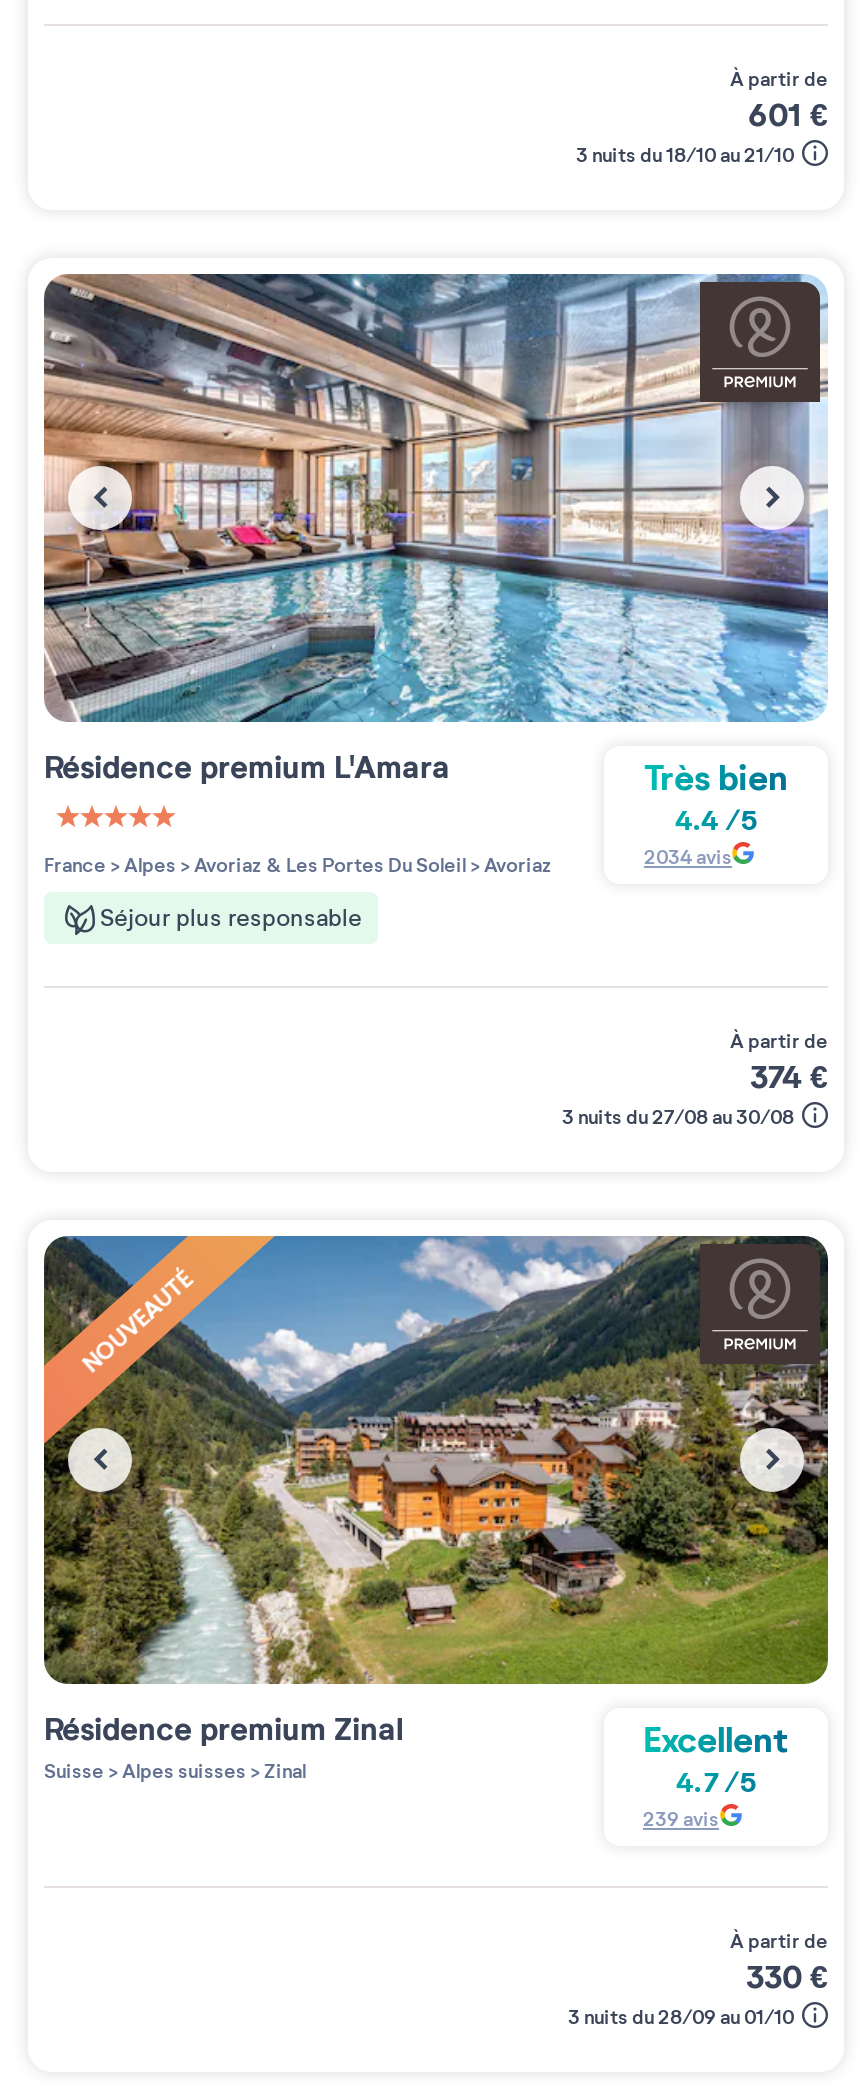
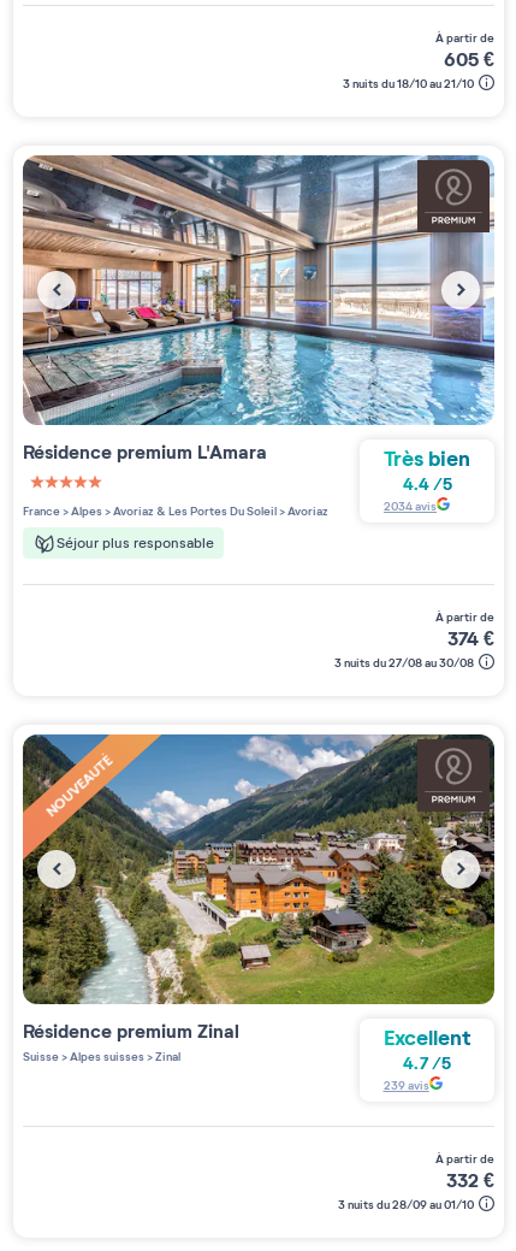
- 601 €
+ 605 €

- 330 €
+ 332 €
